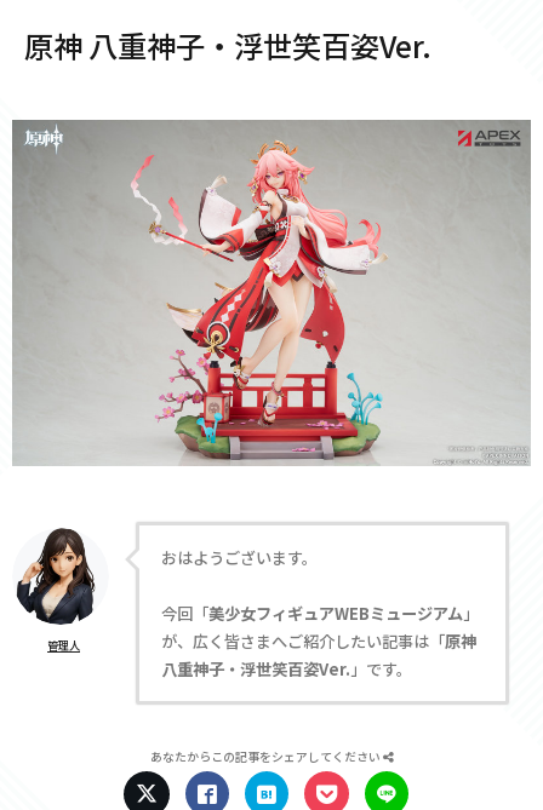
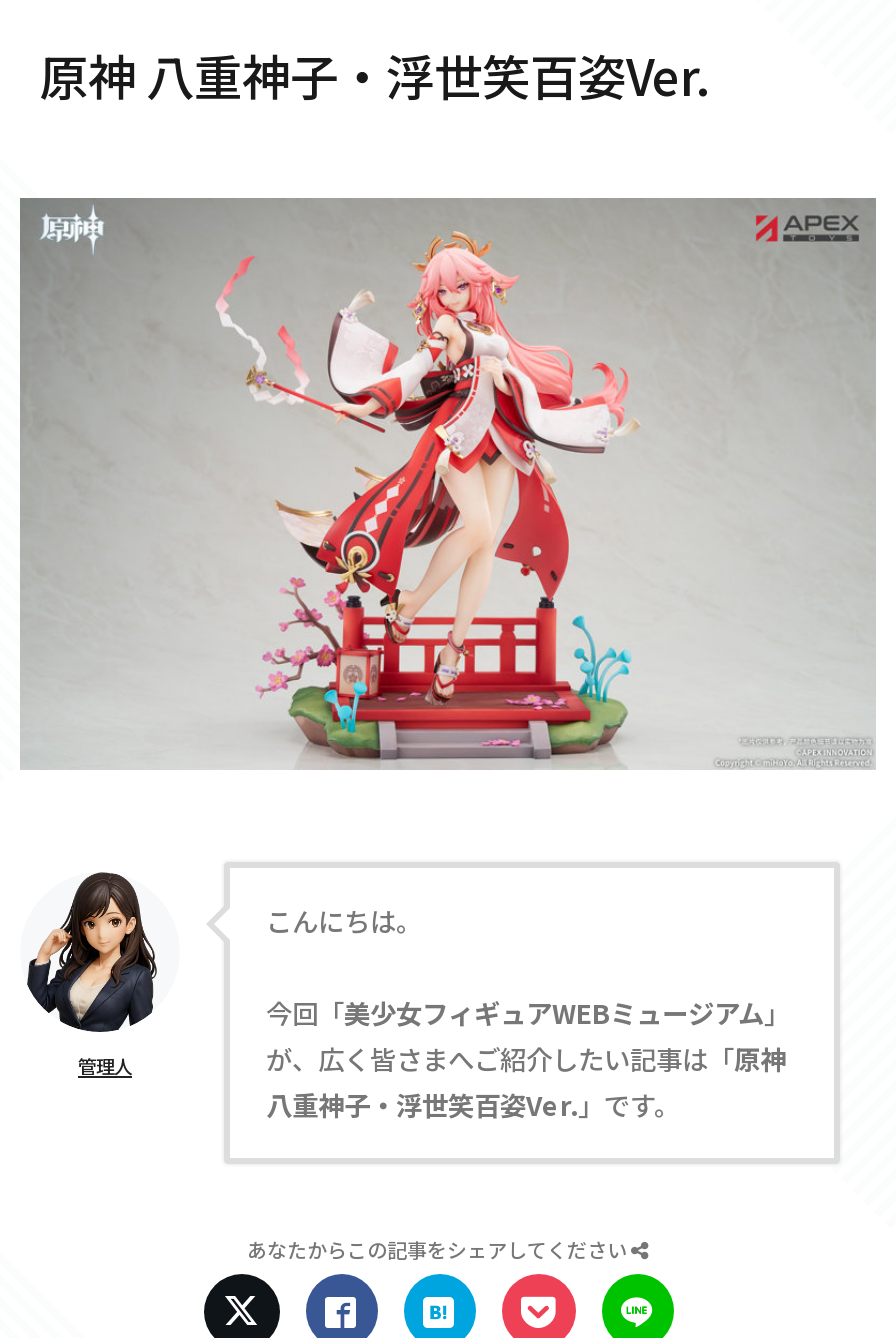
- おはようございます。
+ こんにちは。
